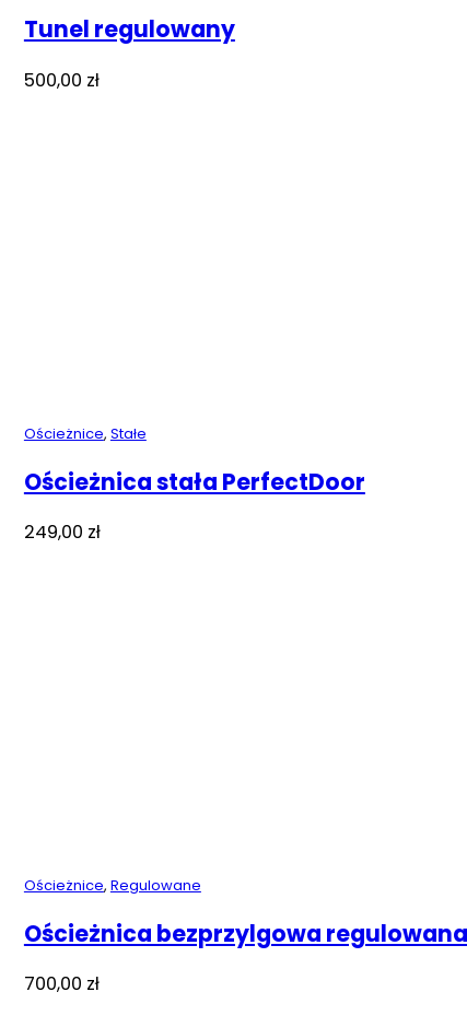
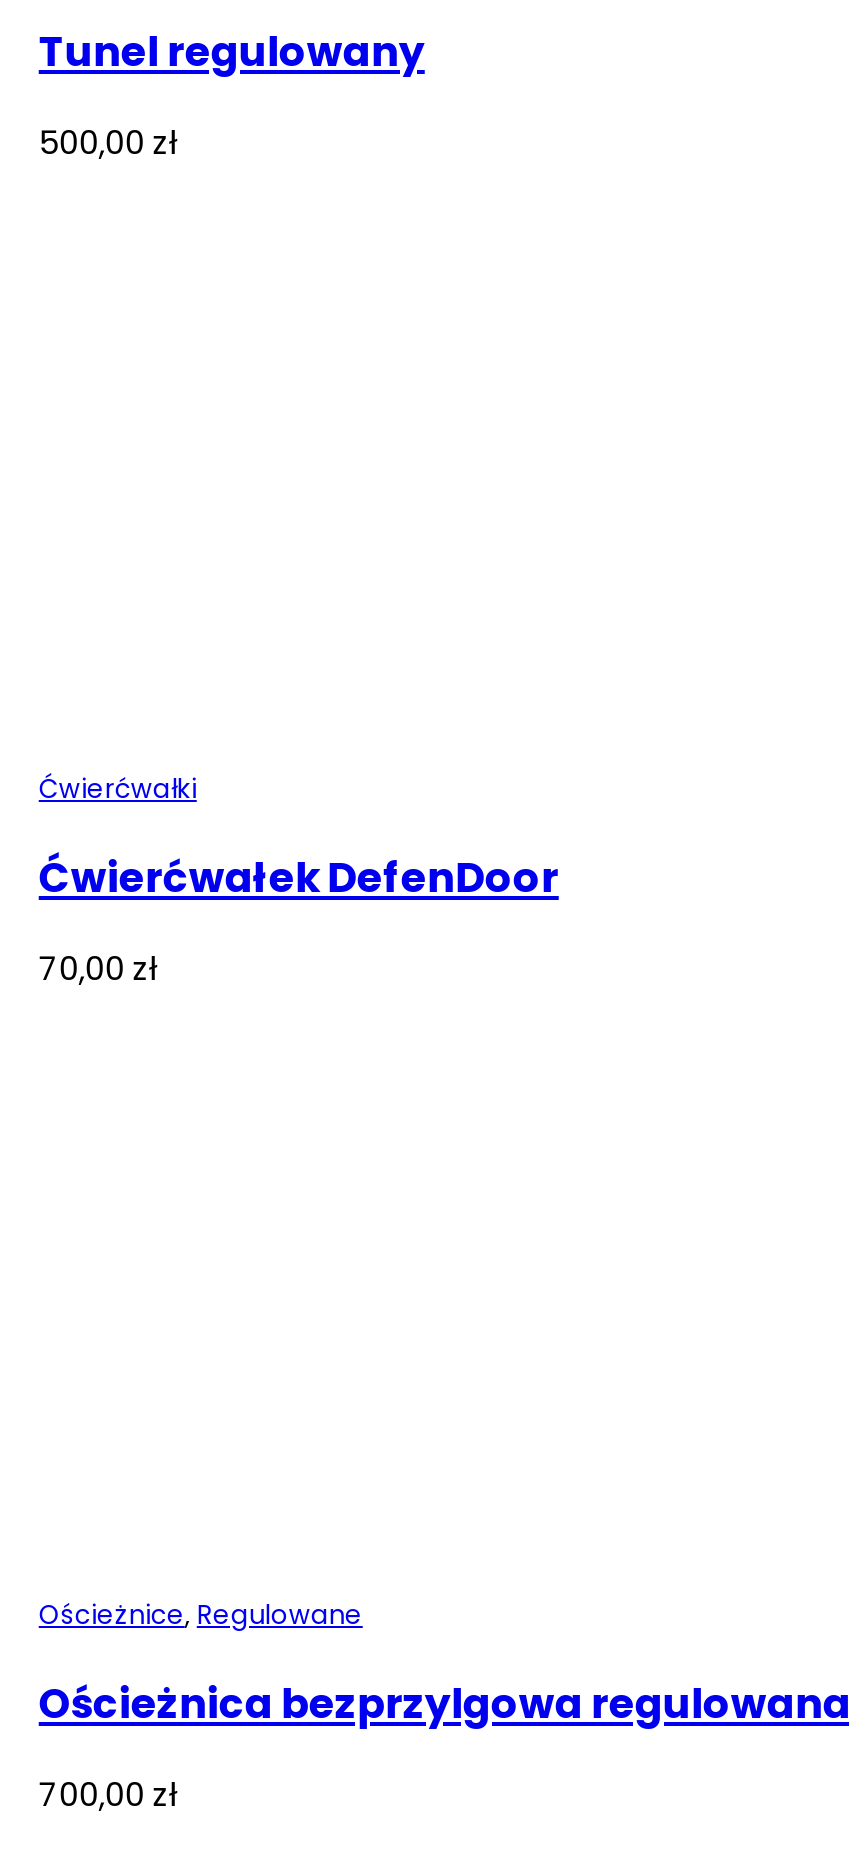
- Ościeżnice, Stałe
+ Ćwierćwałki

- Ościeżnica stała PerfectDoor
+ Ćwierćwałek DefenDoor

- 249,00 zł
+ 70,00 zł
